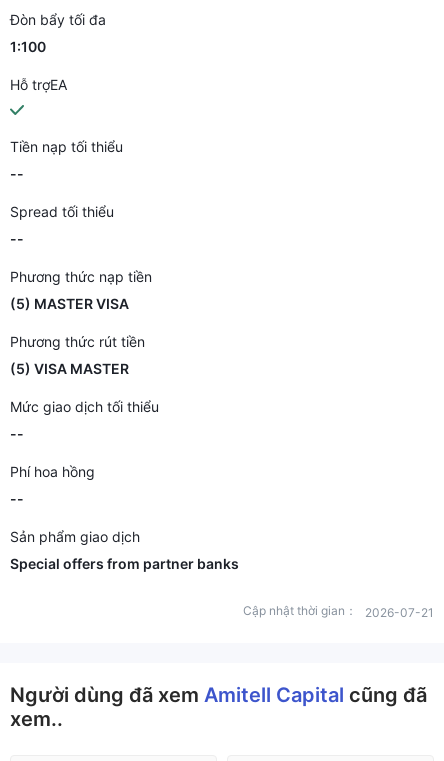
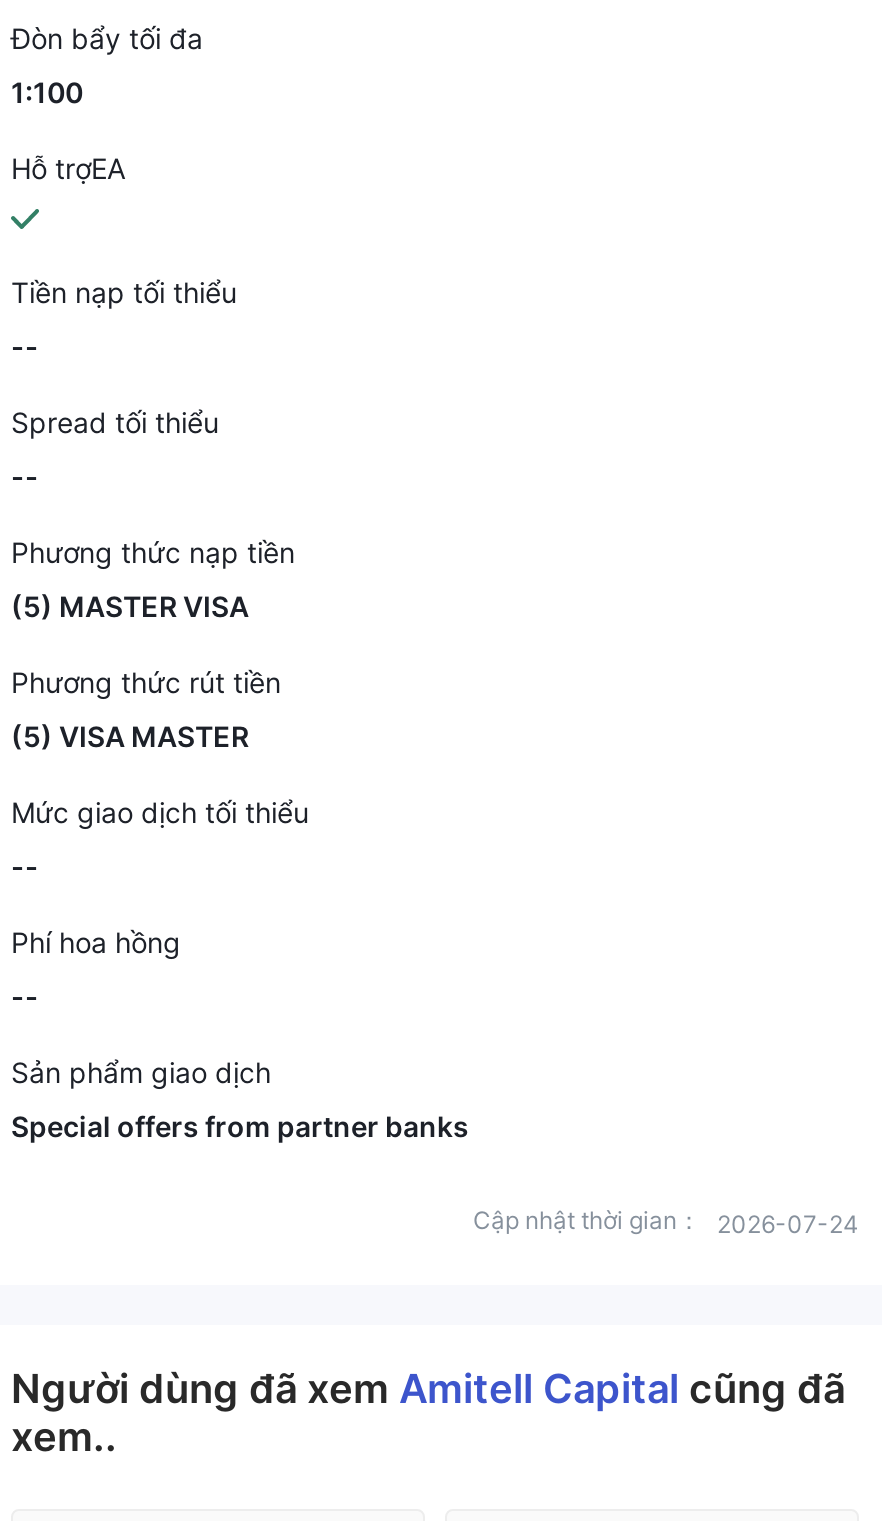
- Cập nhật thời gian： 2026-07-21
+ Cập nhật thời gian： 2026-07-24
